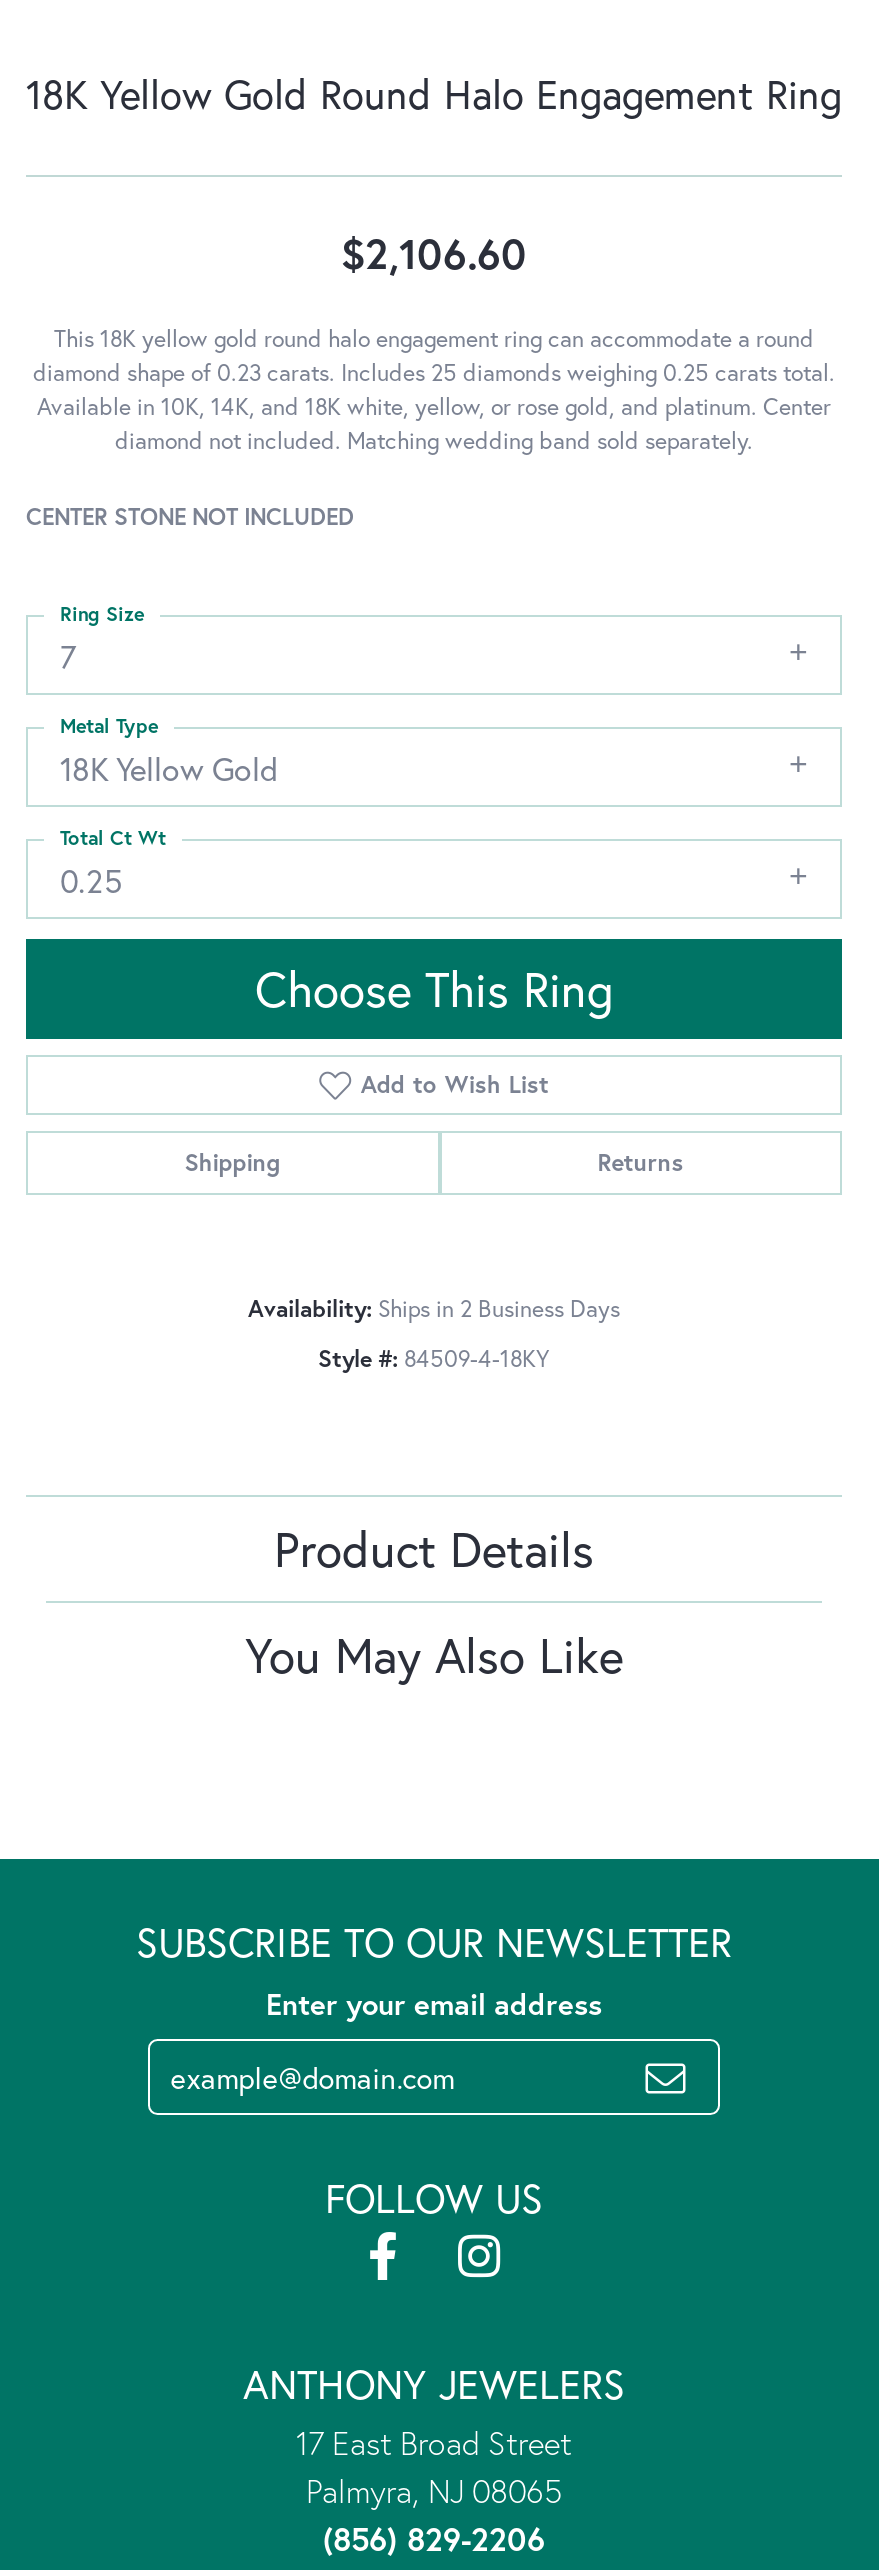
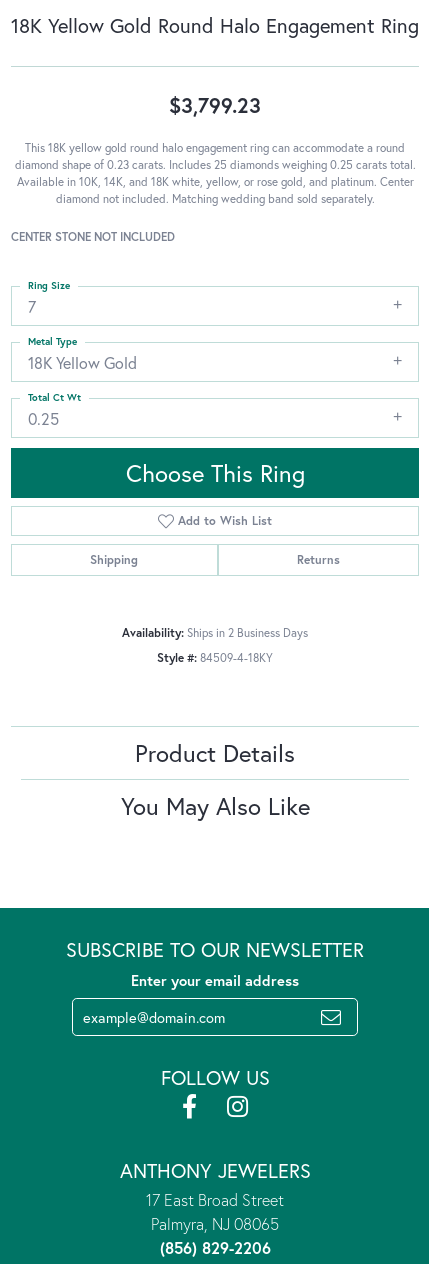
- $2,106.60
+ $3,799.23
